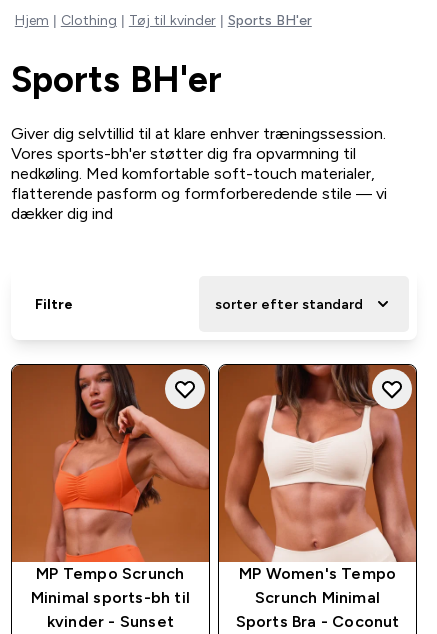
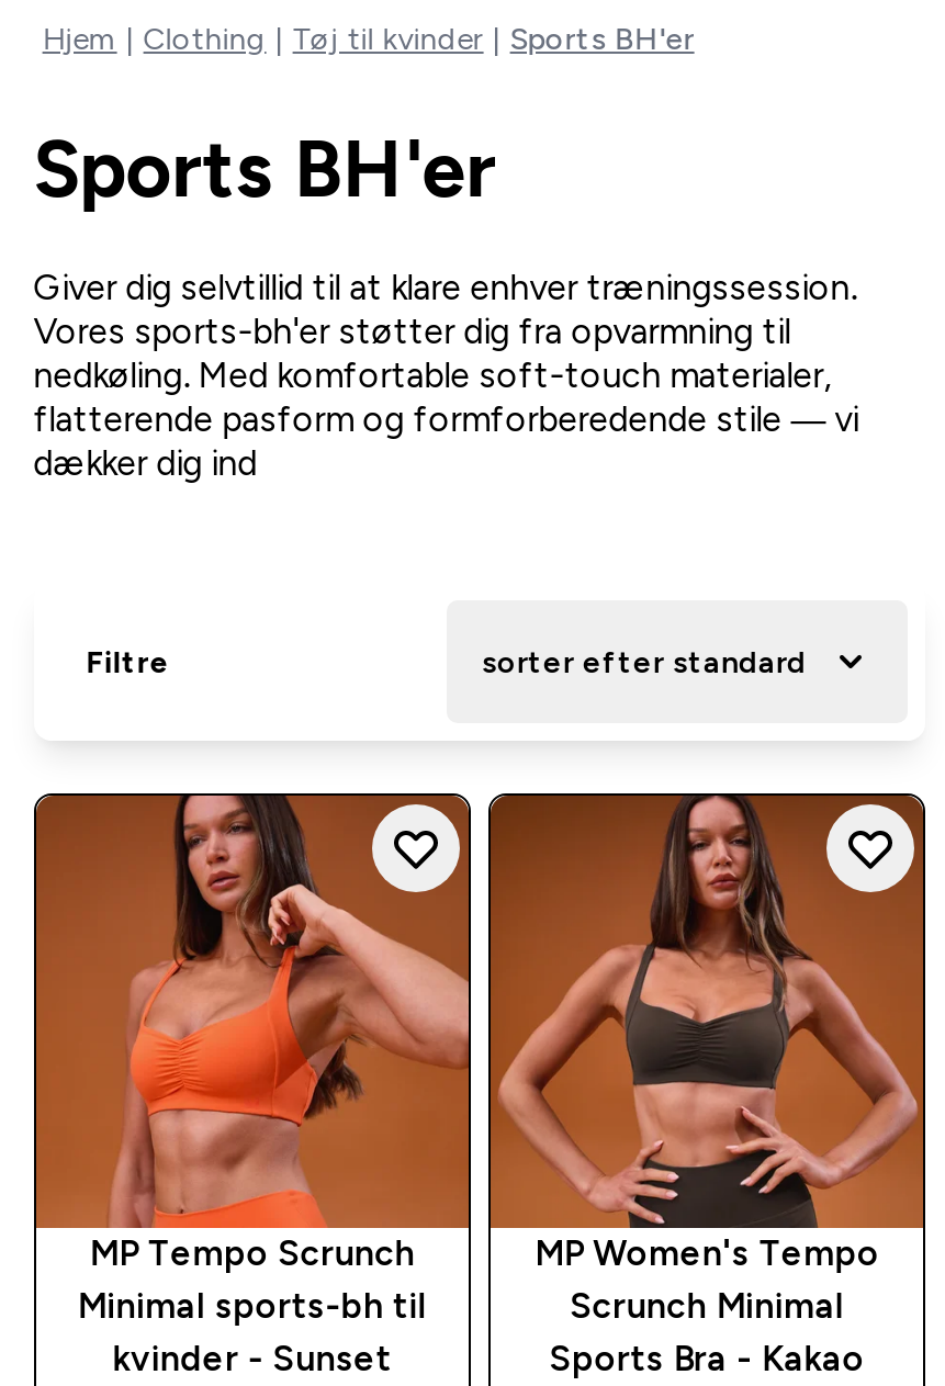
- [image]
+ [image]

- Sports Bra - Coconut
+ Sports Bra - Kakao
